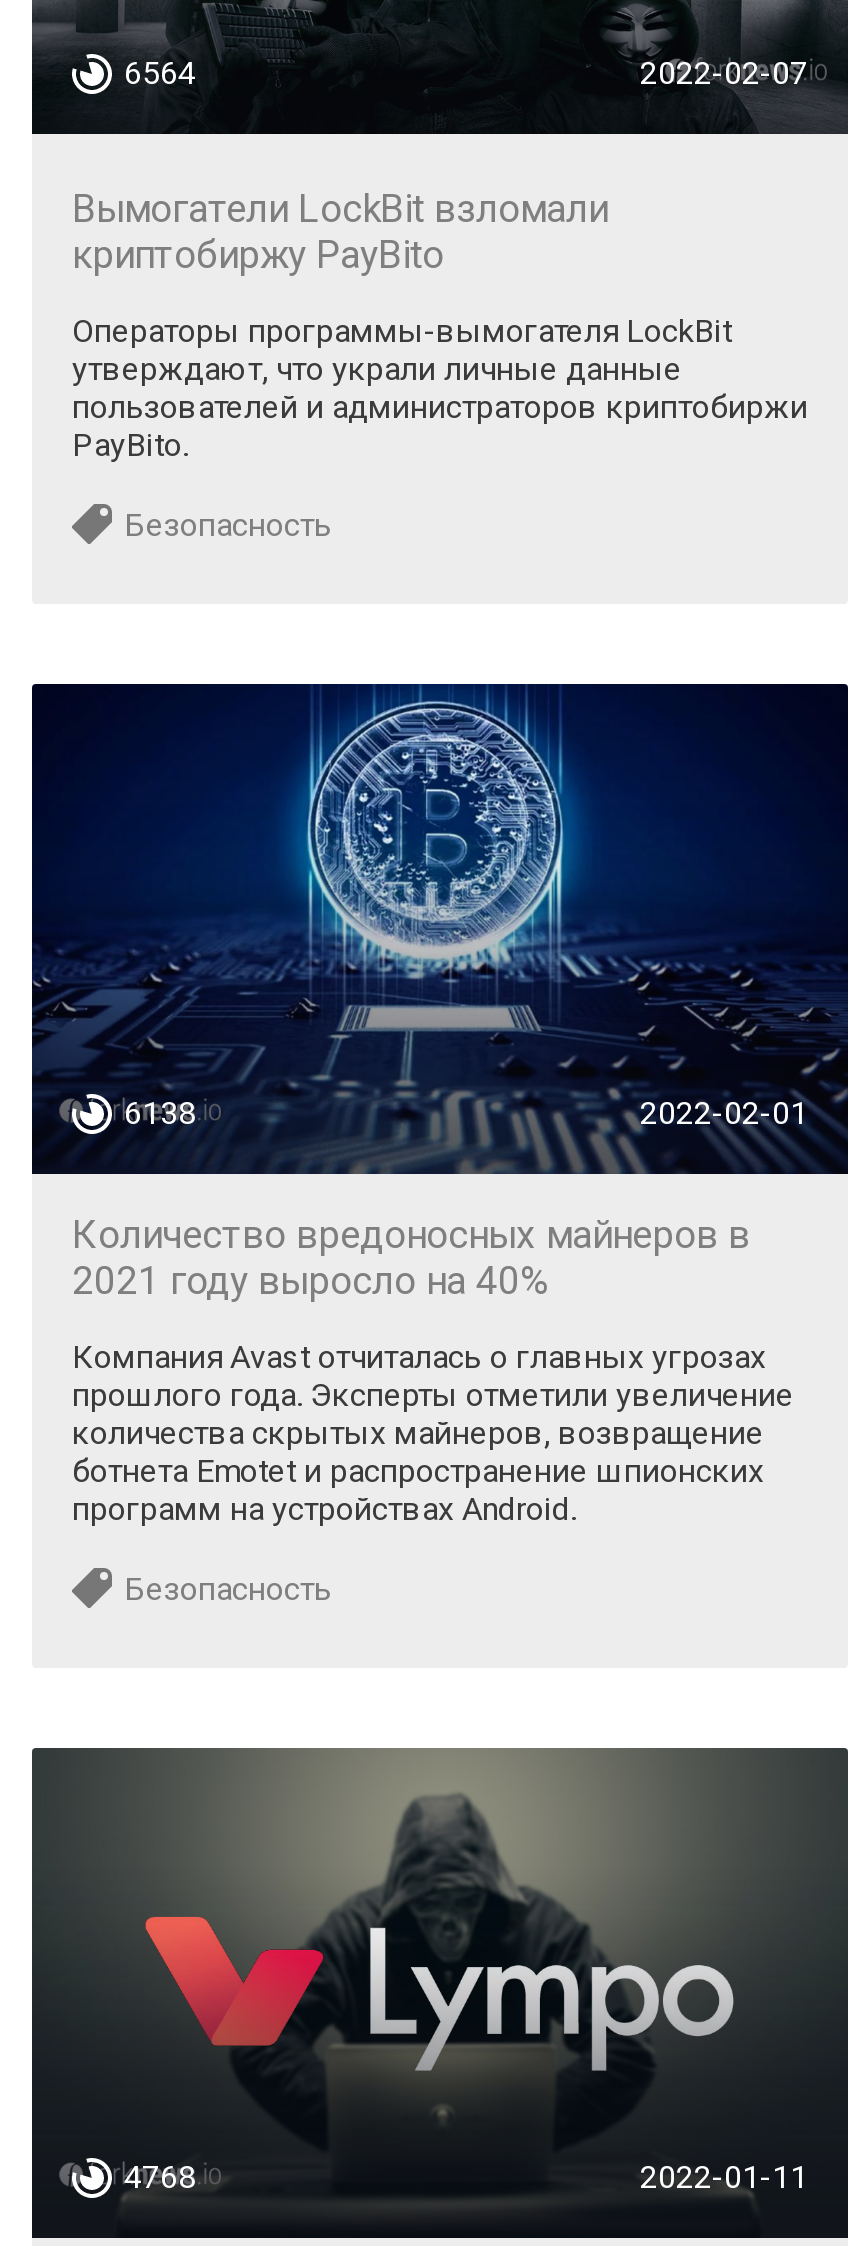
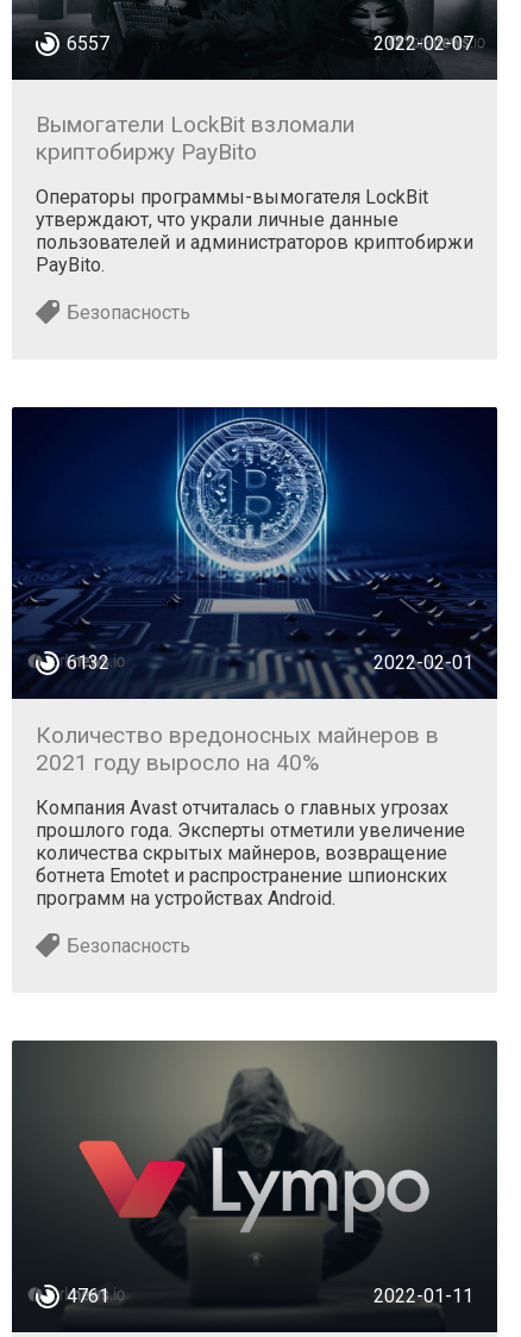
- 6564
+ 6557

- 6138
+ 6132

- 4768
+ 4761
